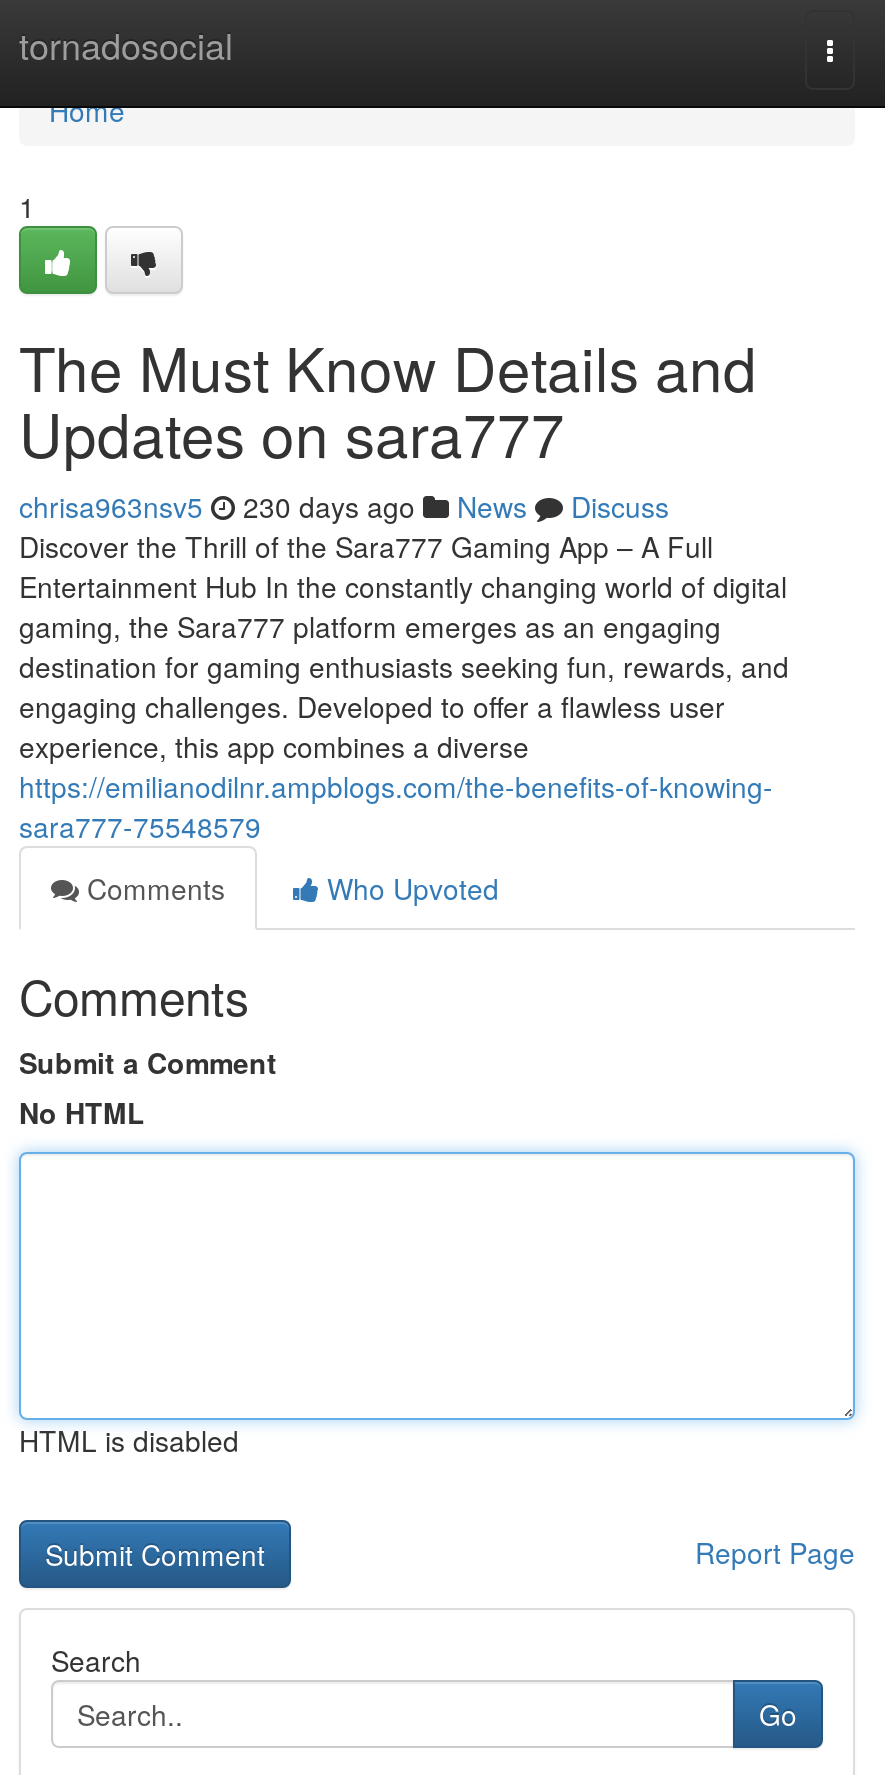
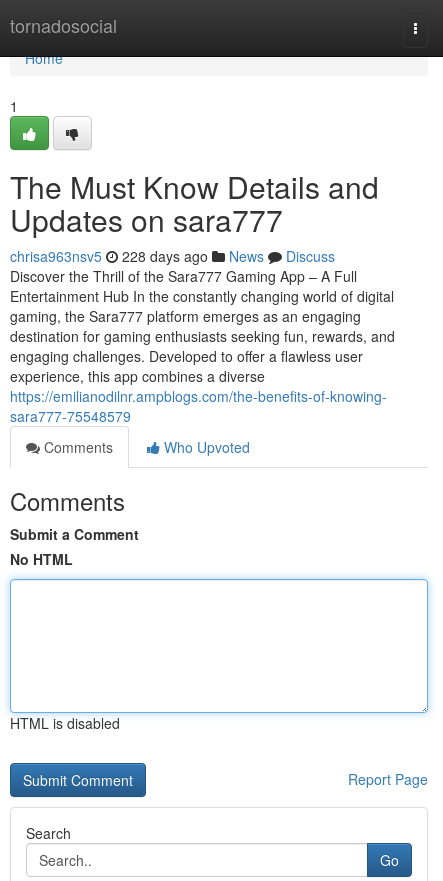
- chrisa963nsv5 230 days ago News Discuss
+ chrisa963nsv5 228 days ago News Discuss
